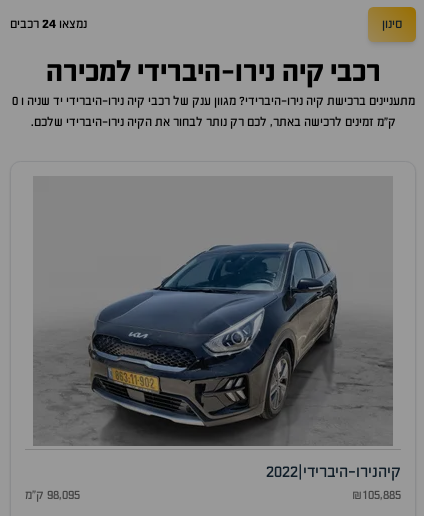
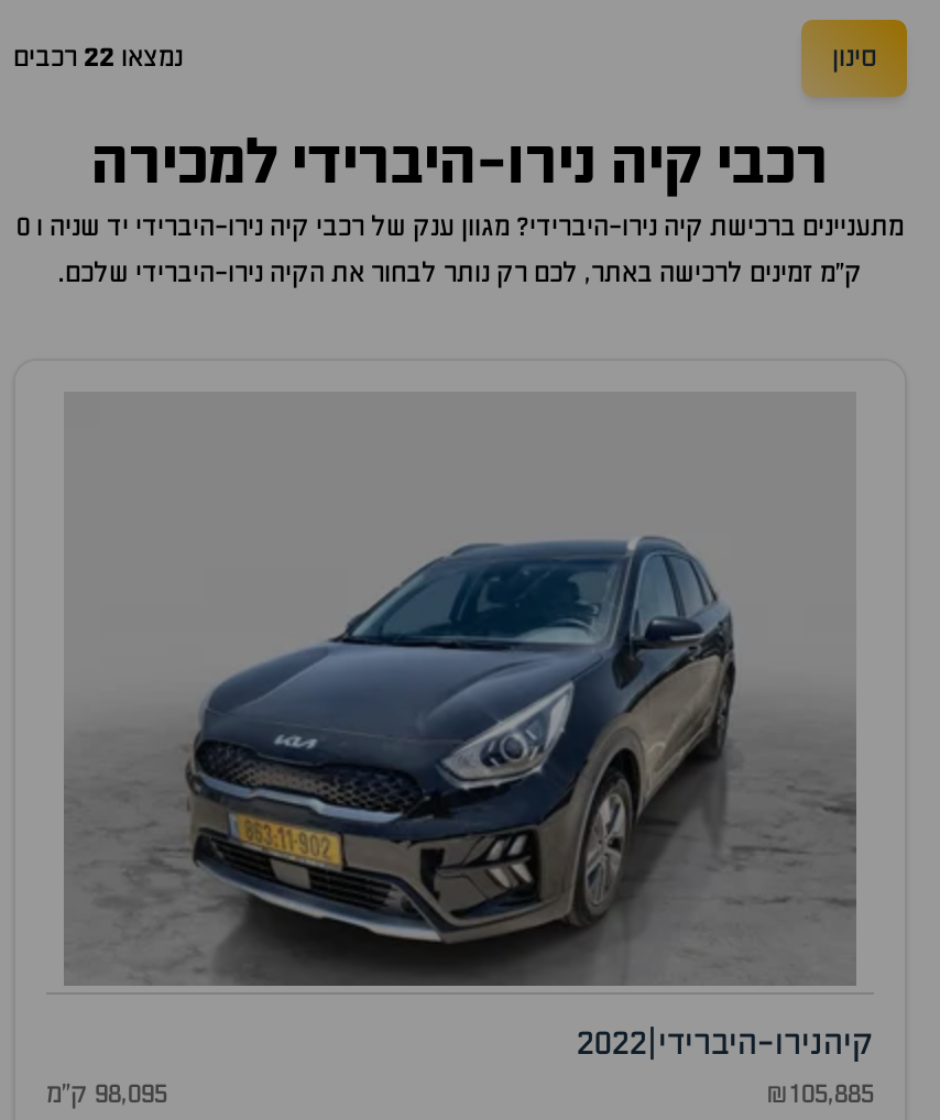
- נמצאו 24 רכבים
+ נמצאו 22 רכבים
